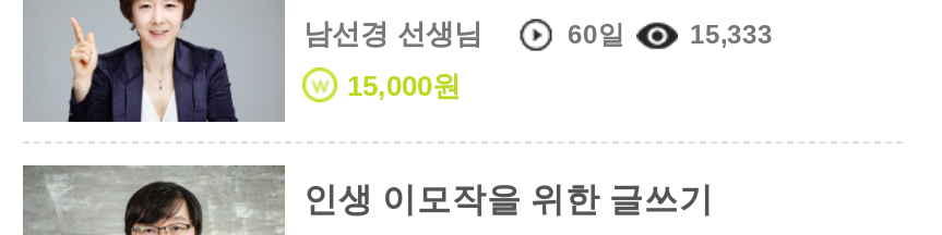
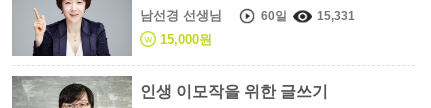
- 남선경 선생님 60일 15,333
+ 남선경 선생님 60일 15,331
